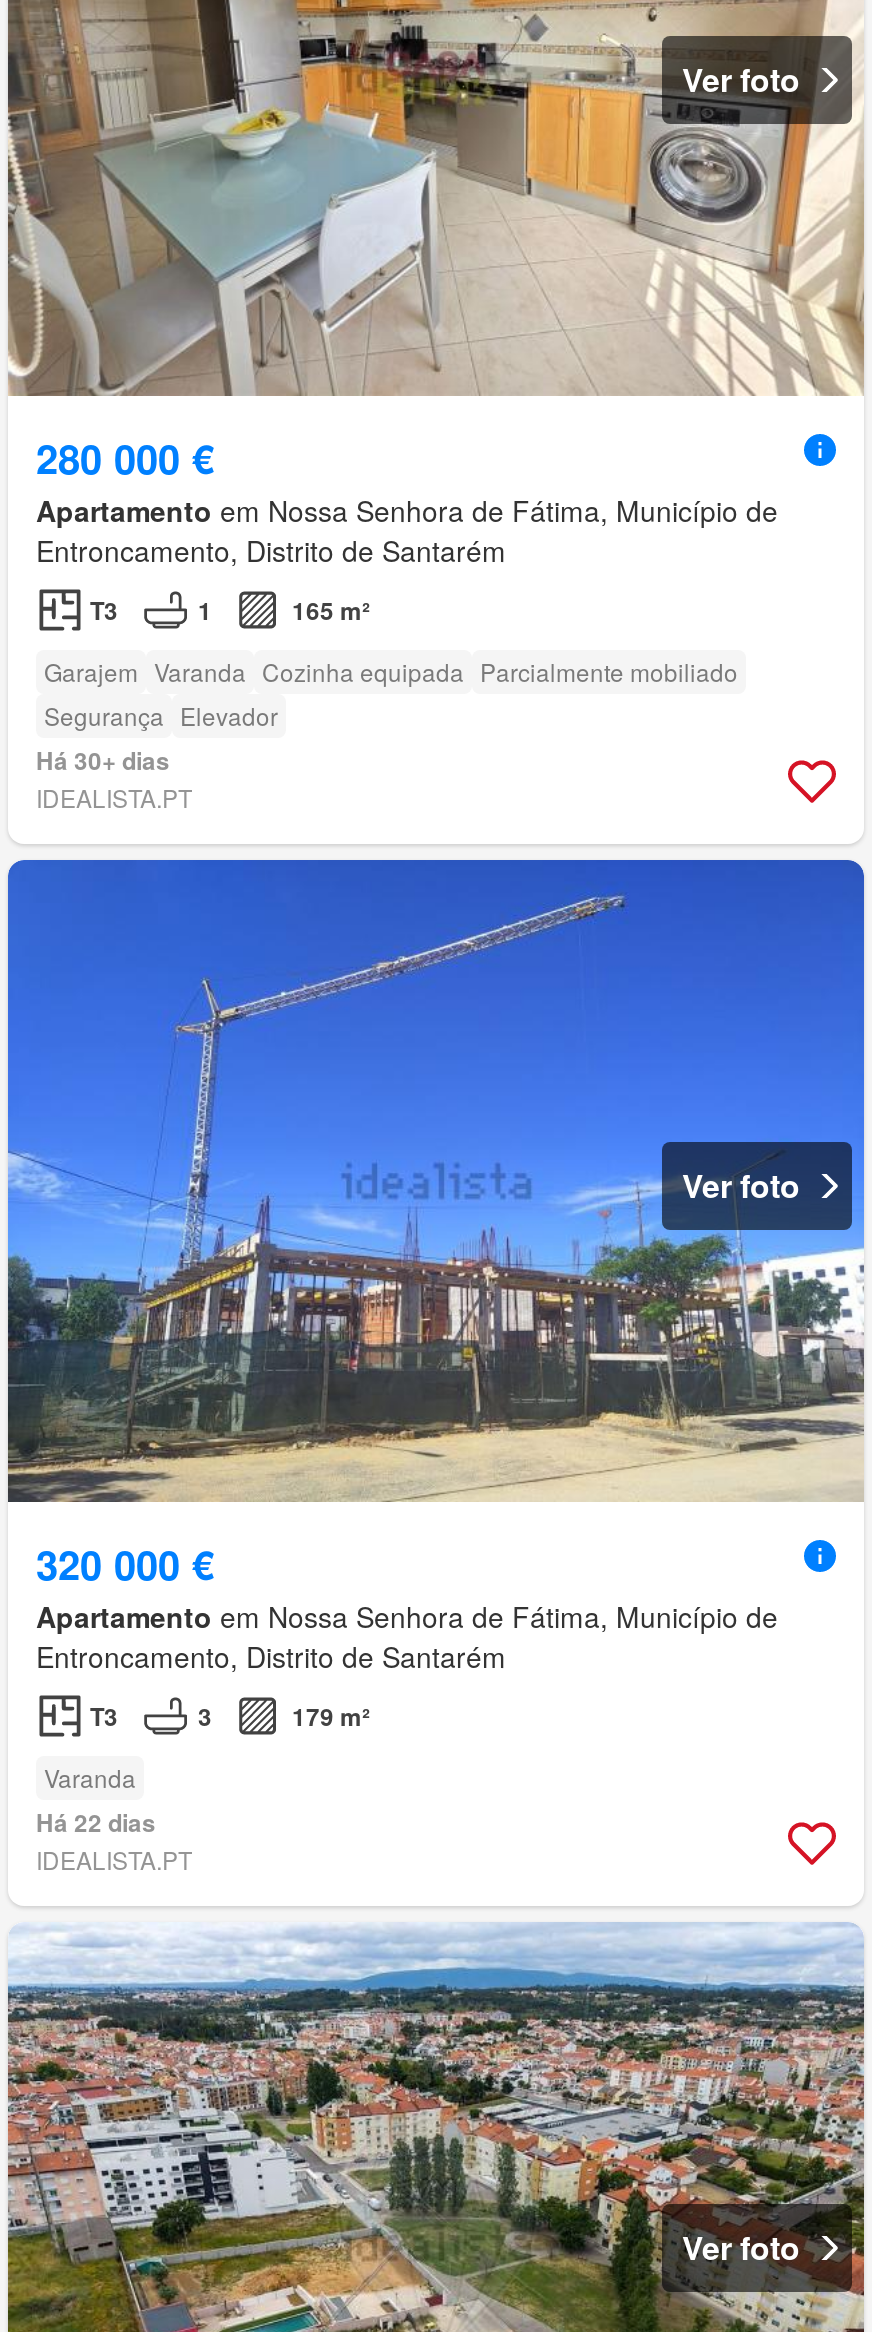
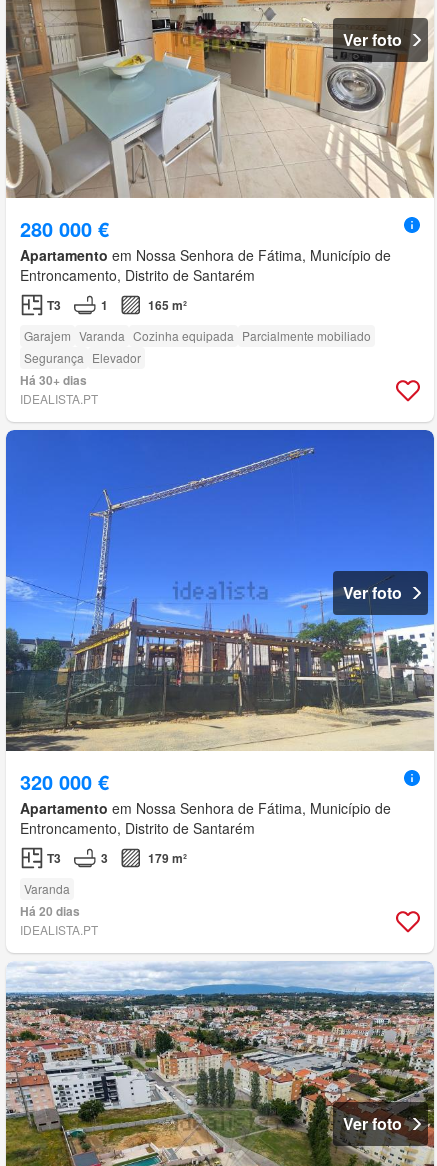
- Há 22 dias
+ Há 20 dias
